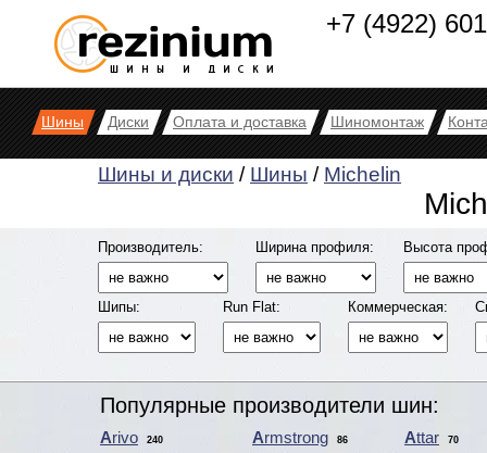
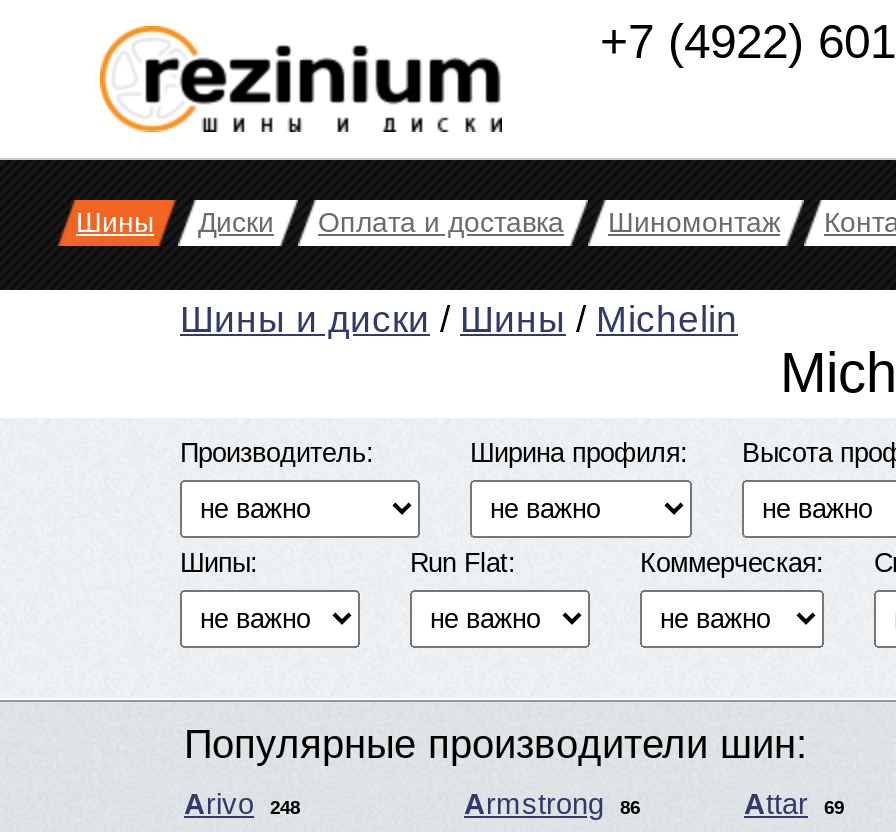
- Arivo 240
+ Arivo 248

- Attar 70
+ Attar 69
